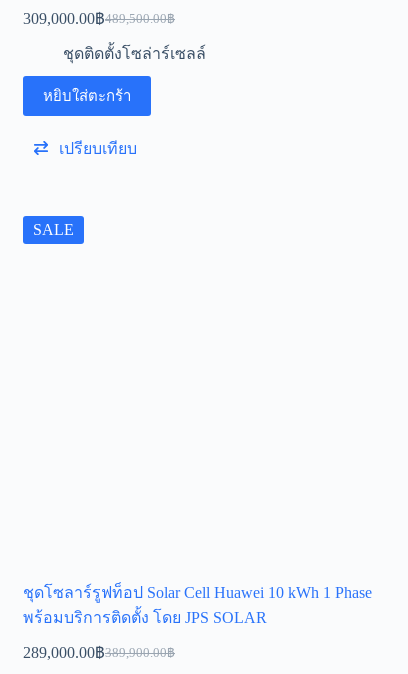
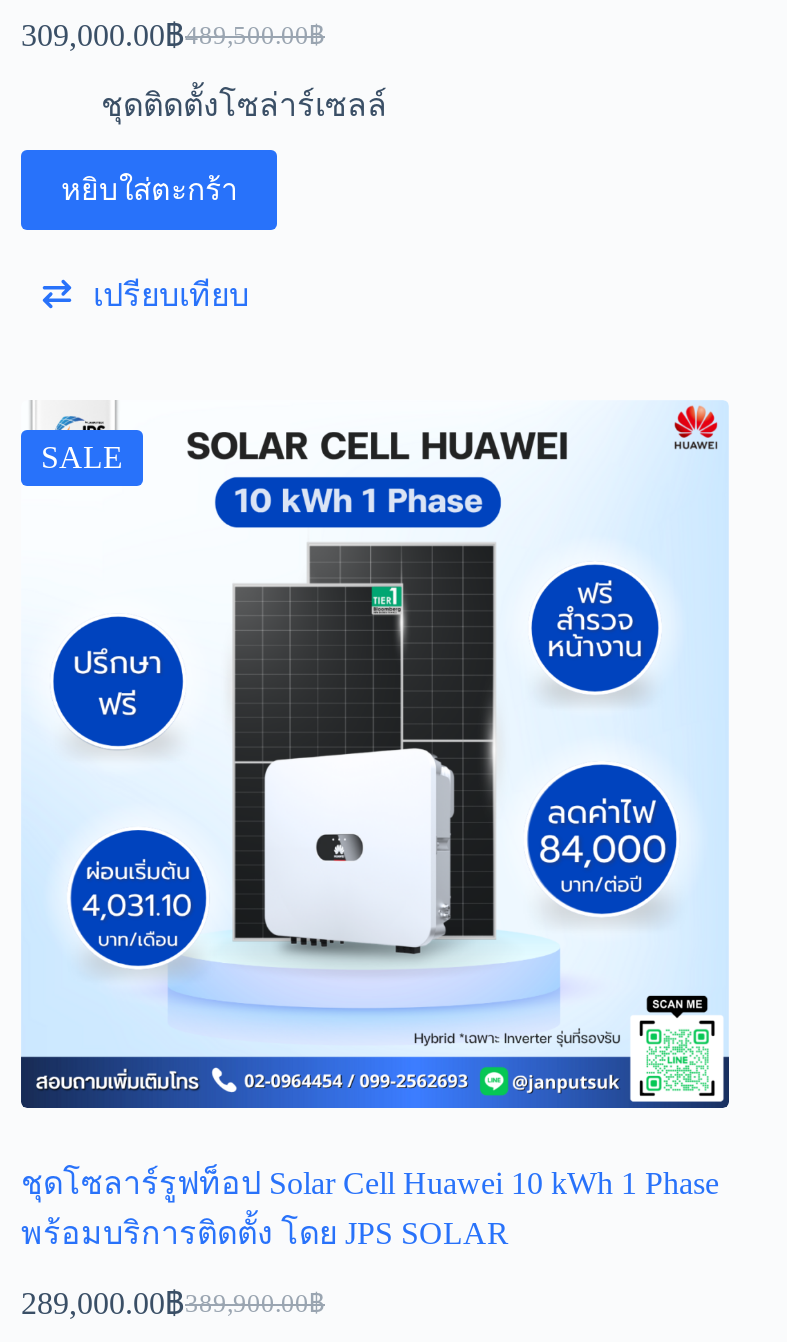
+ [image]
